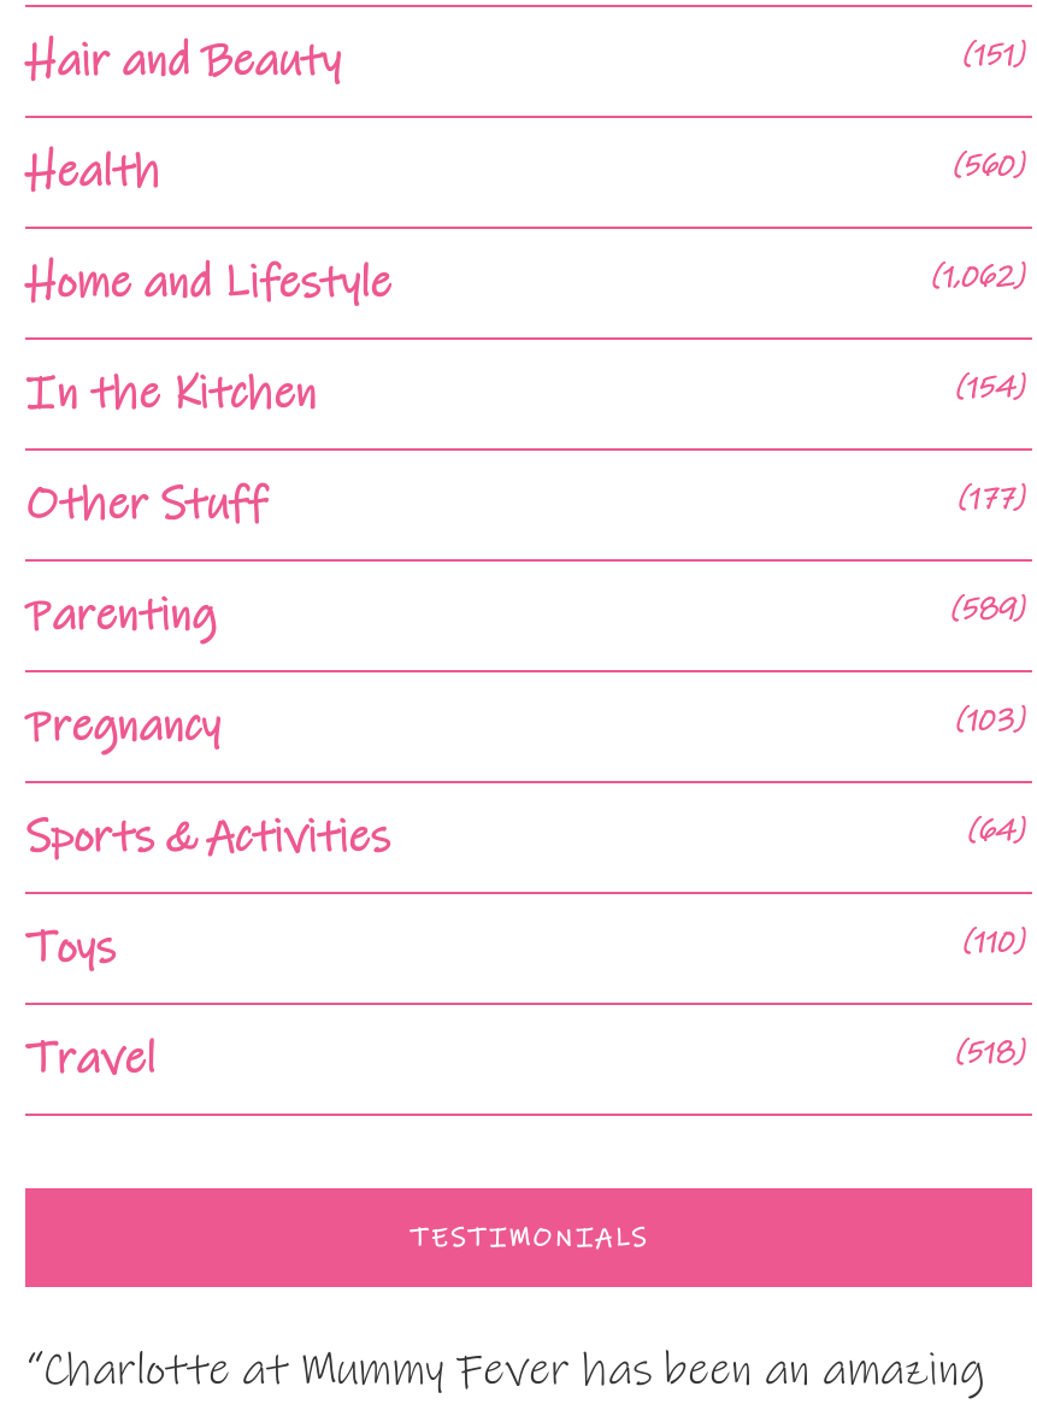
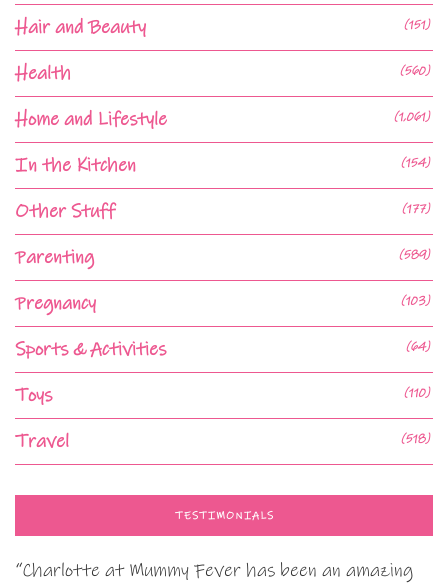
- (1,062)
+ (1,061)
